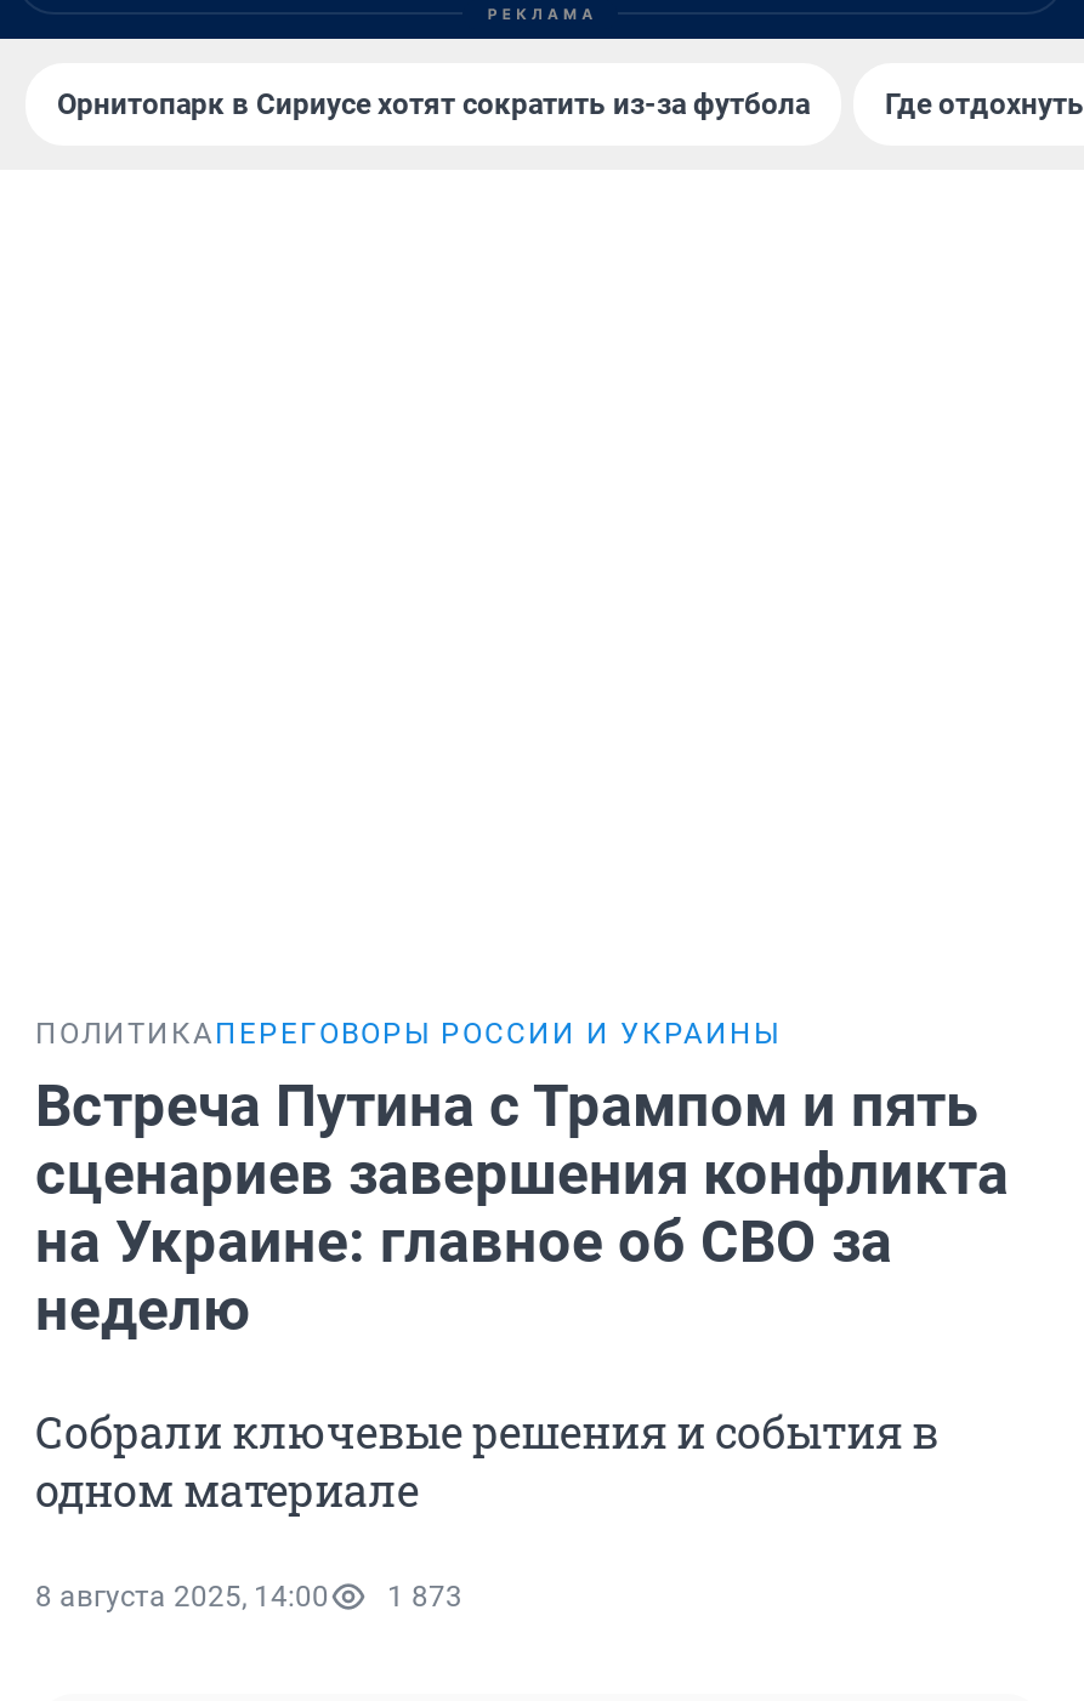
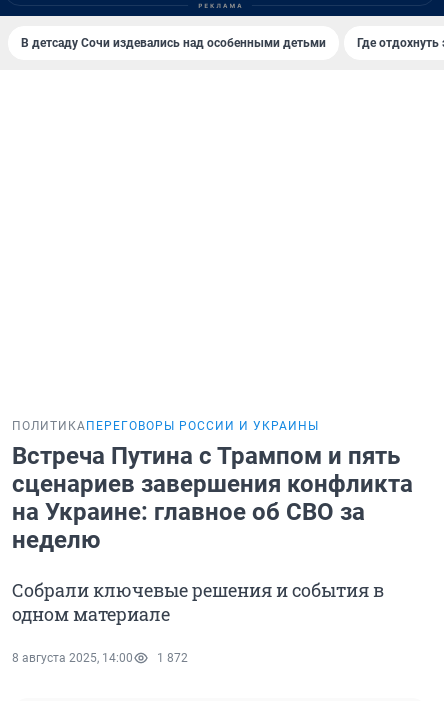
- Орнитопарк в Сириусе хотят сократить из-за футбола
+ В детсаду Сочи издевались над особенными детьми

- 8 августа 2025, 14:00 1 873
+ 8 августа 2025, 14:00 1 872
